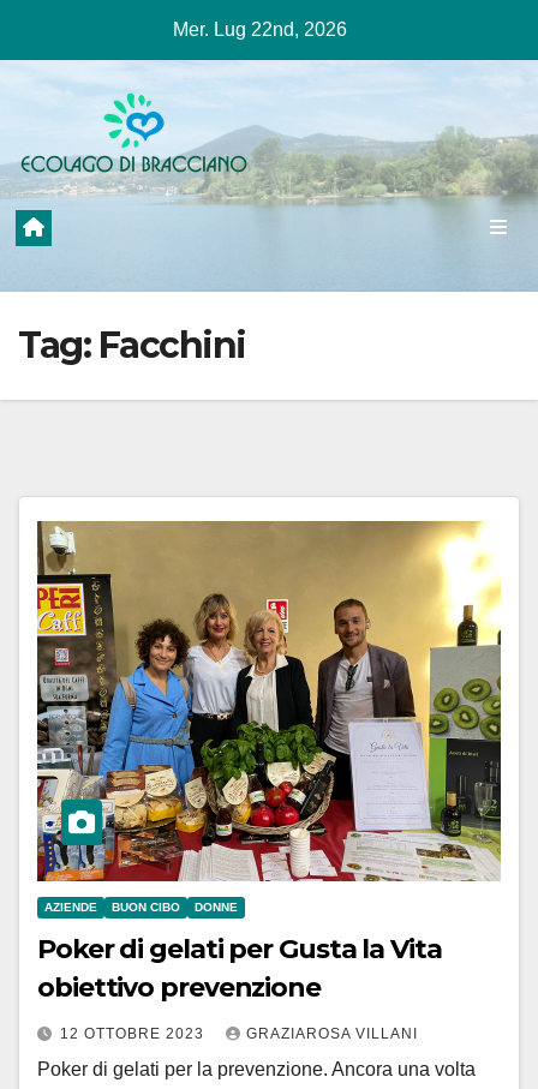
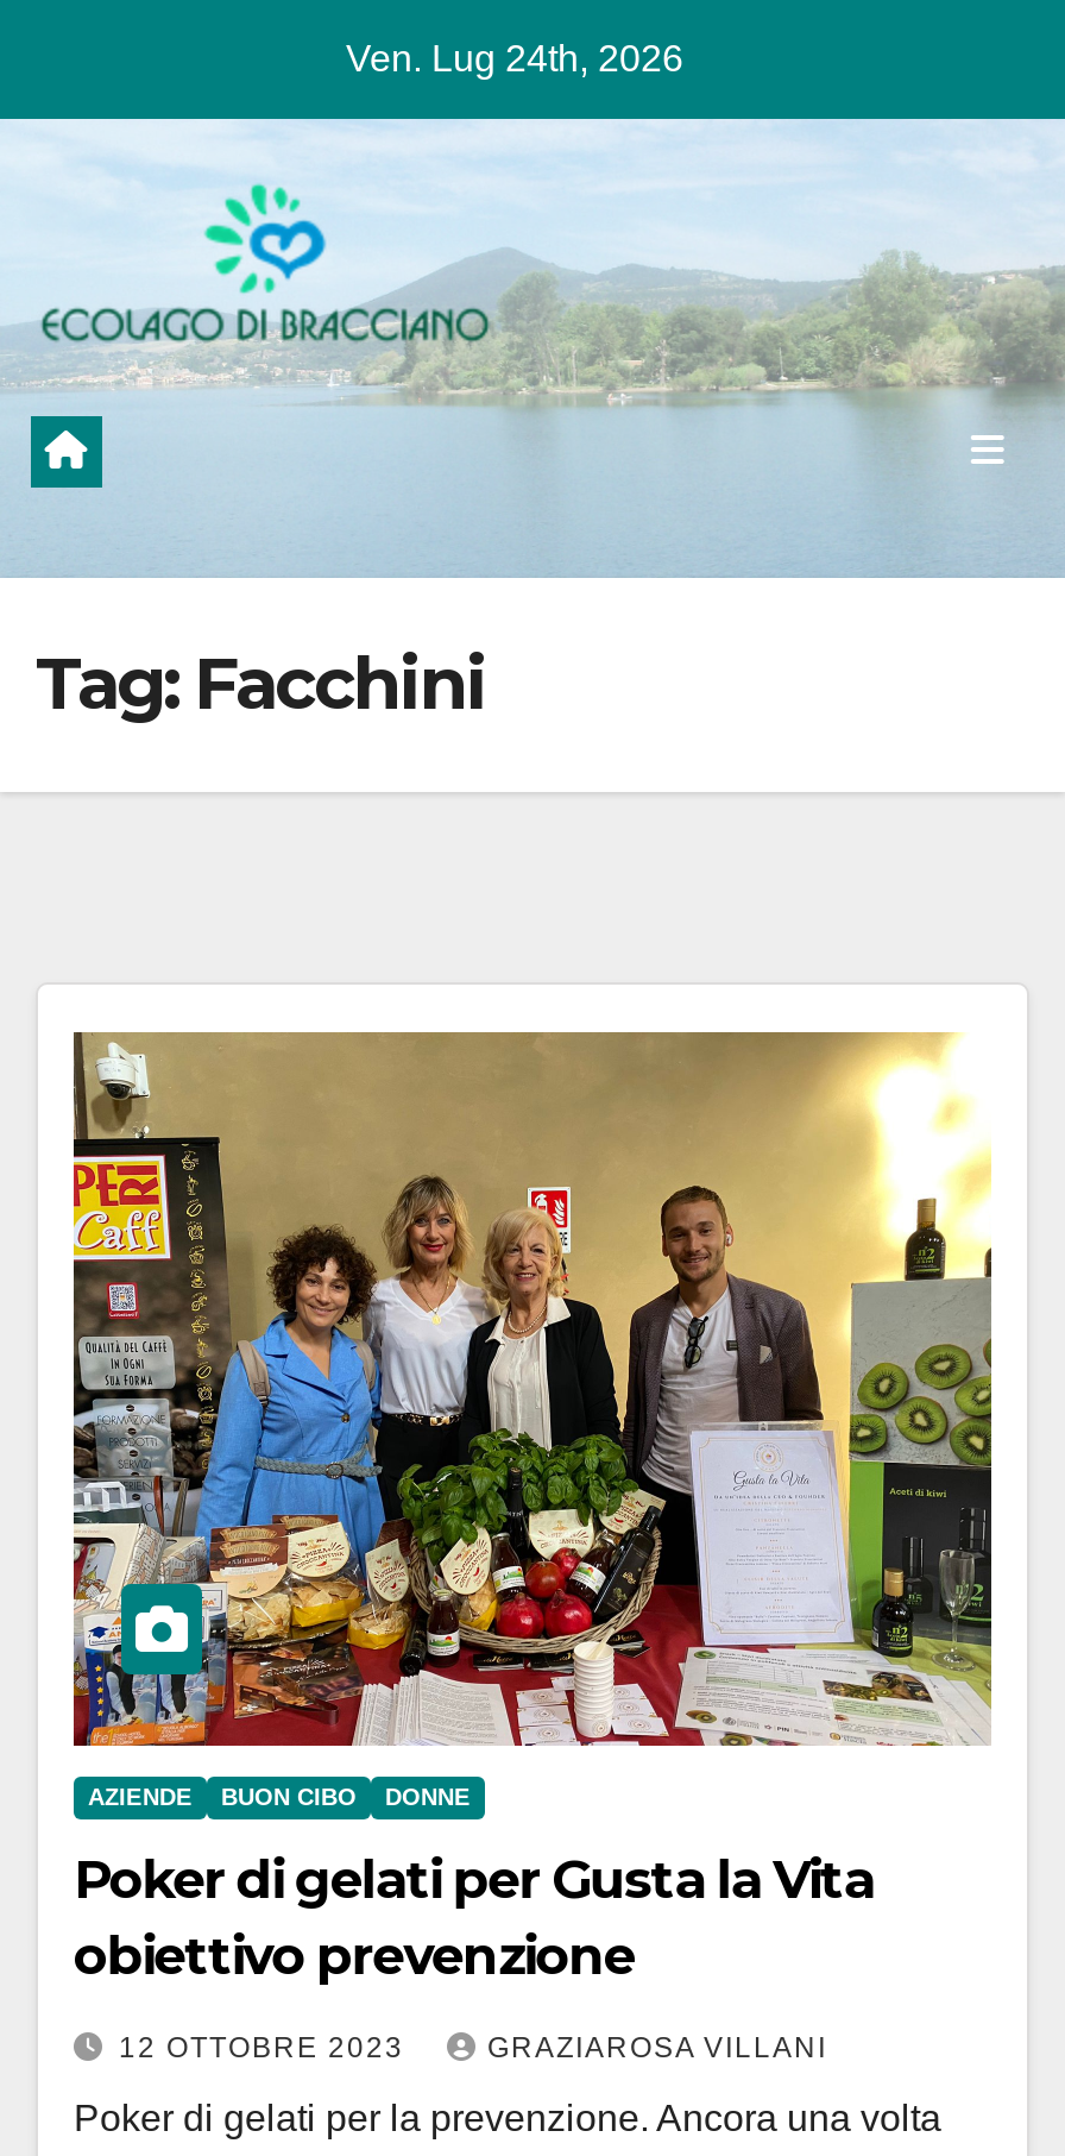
- Mer. Lug 22nd, 2026
+ Ven. Lug 24th, 2026
